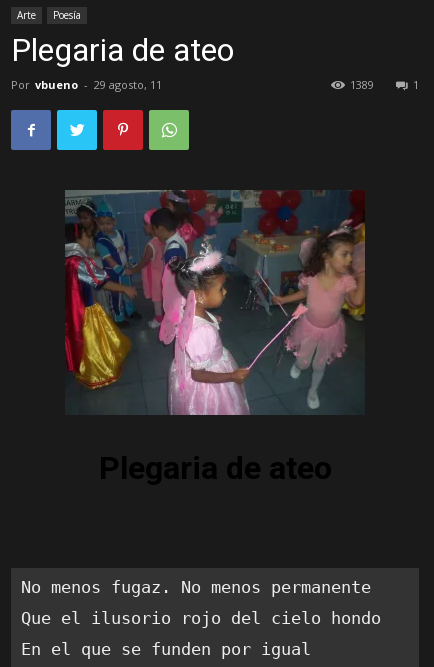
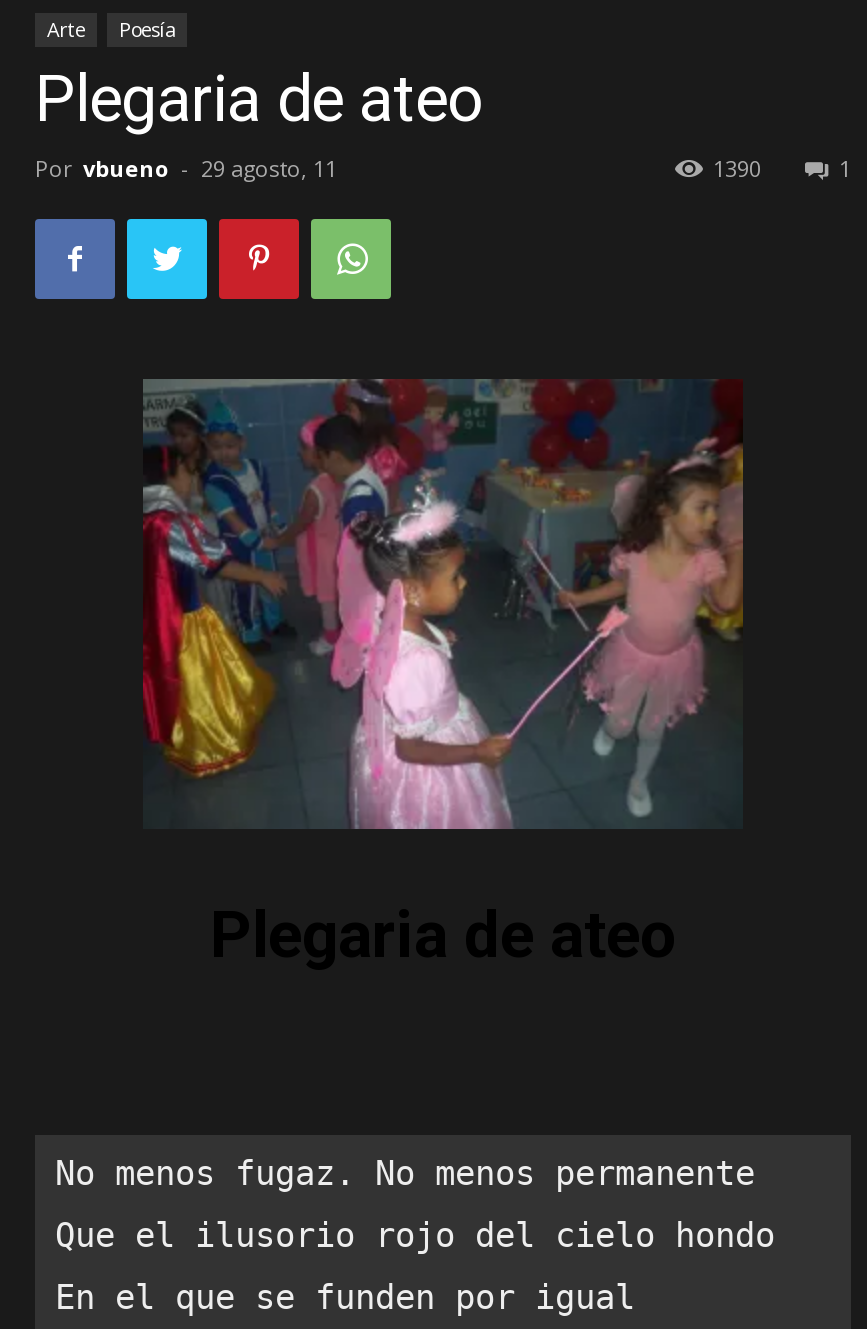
- 1389
+ 1390
